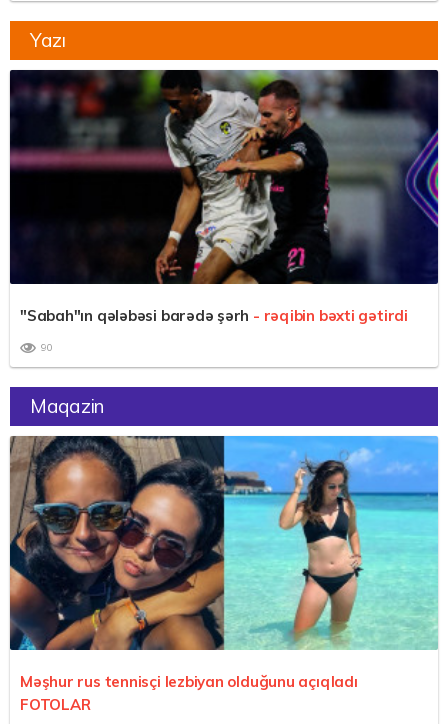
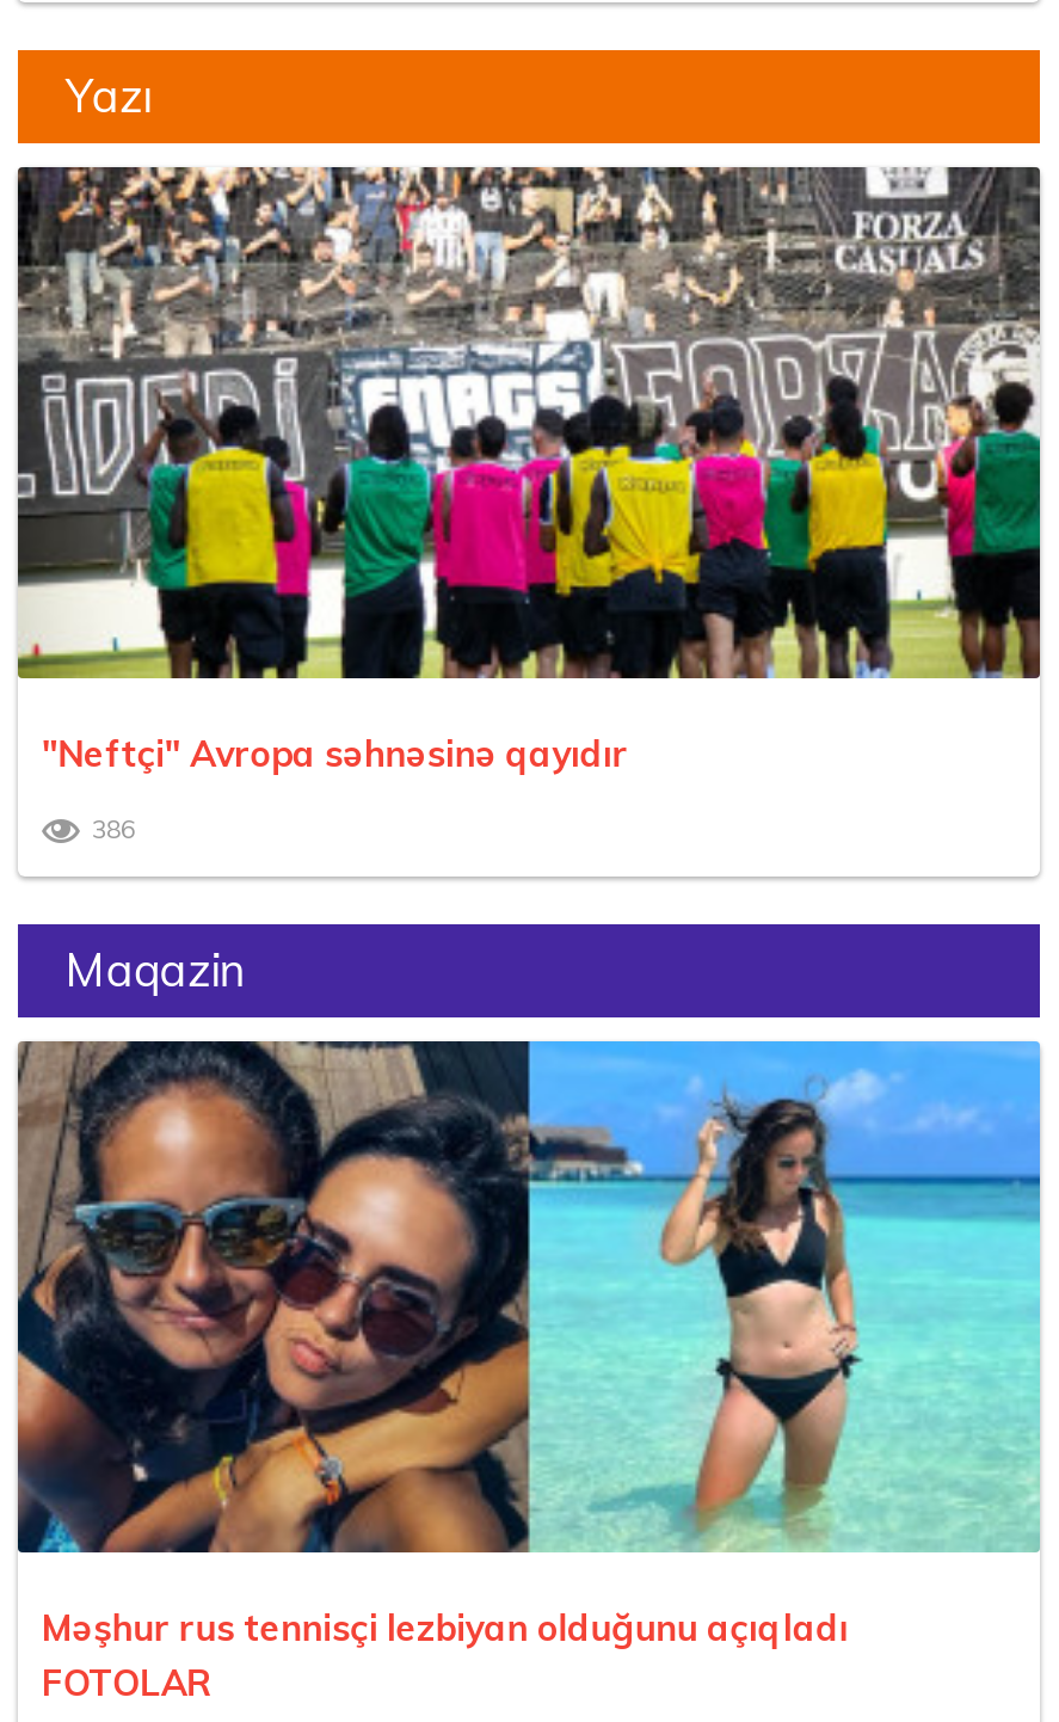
- [image]
- "Sabah"ın qələbəsi barədə şərh - rəqibin bəxti gətirdi
+ [image]
+ "Neftçi" Avropa səhnəsinə qayıdır

- 90
+ 386
